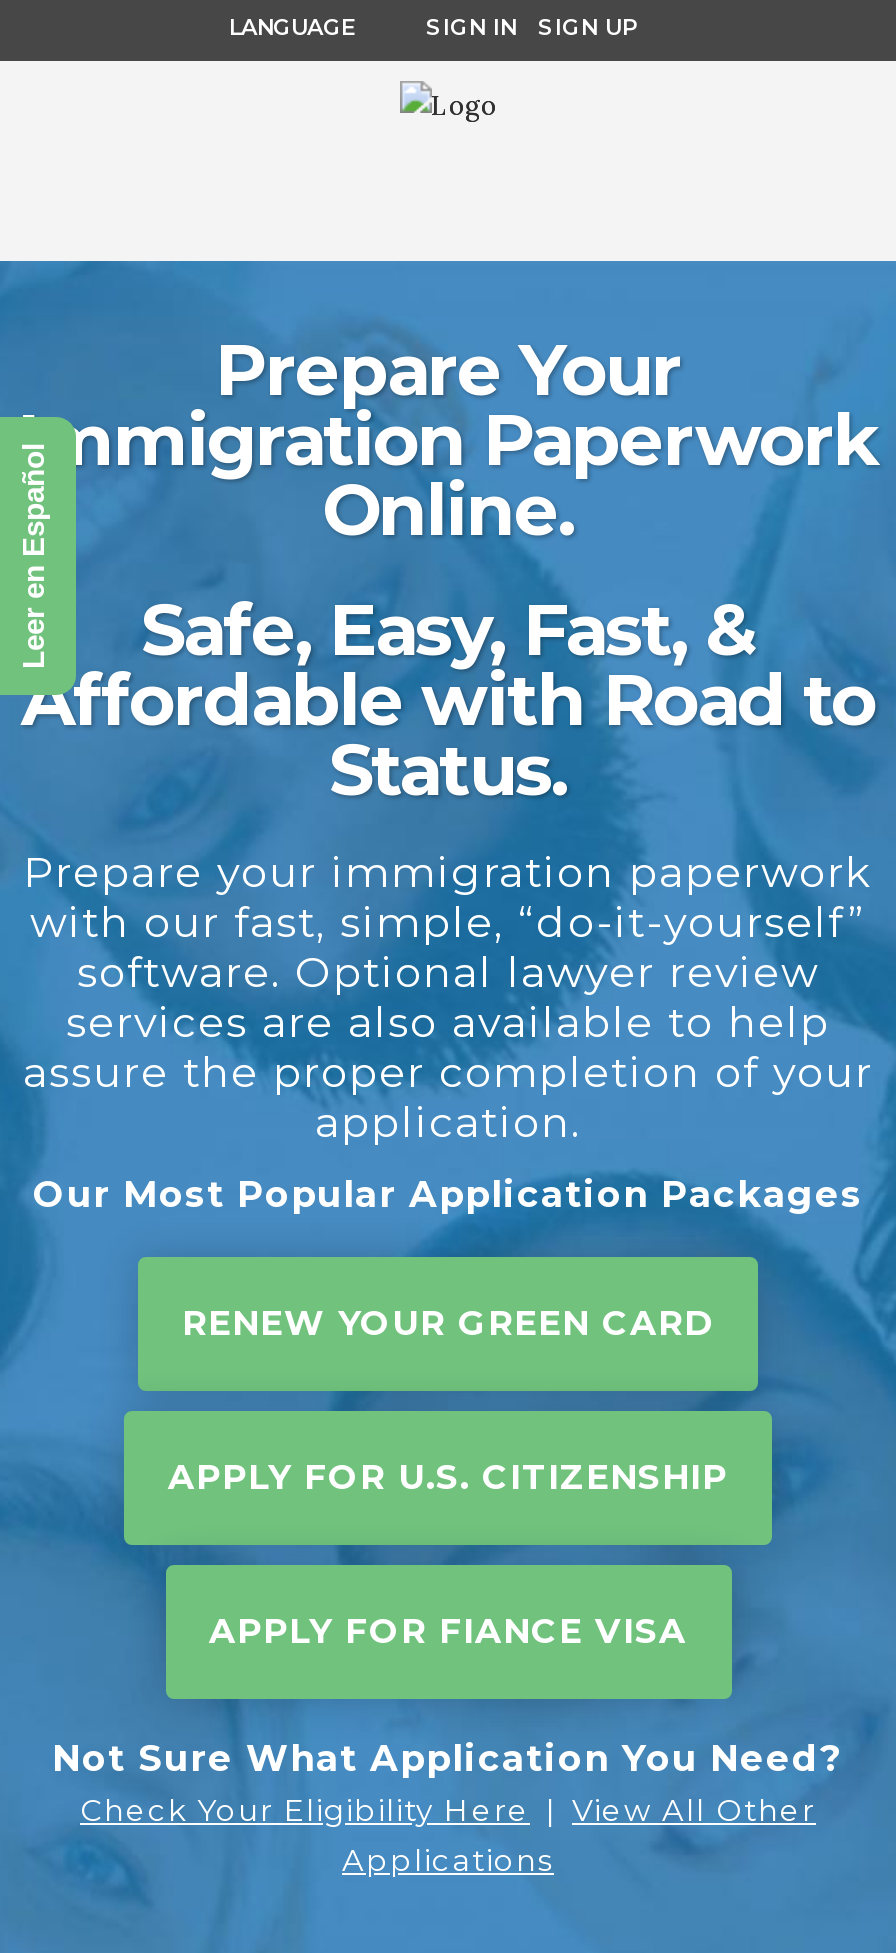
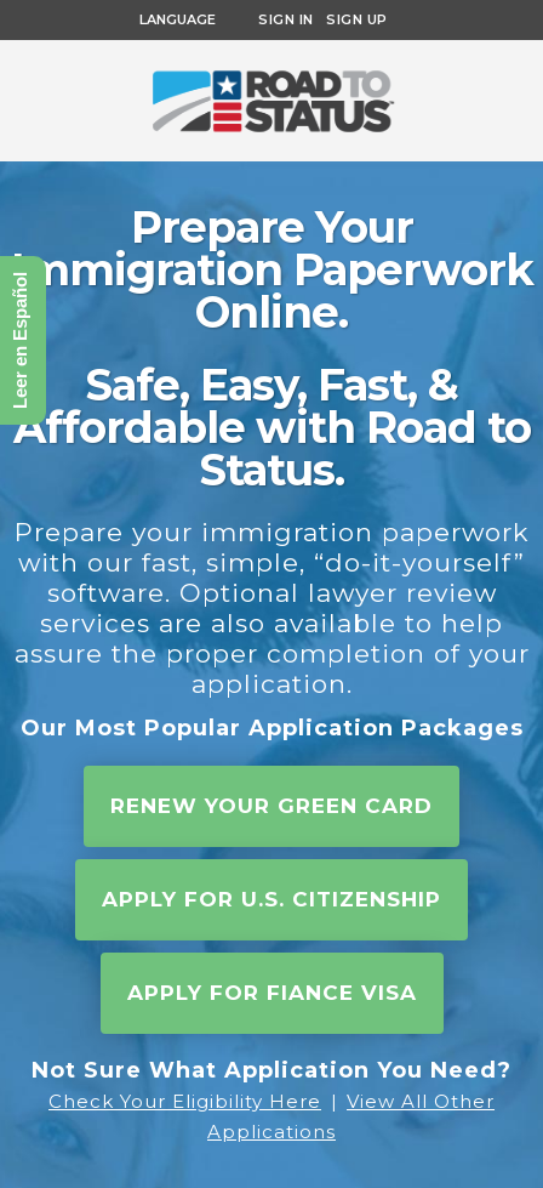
+ [image]
